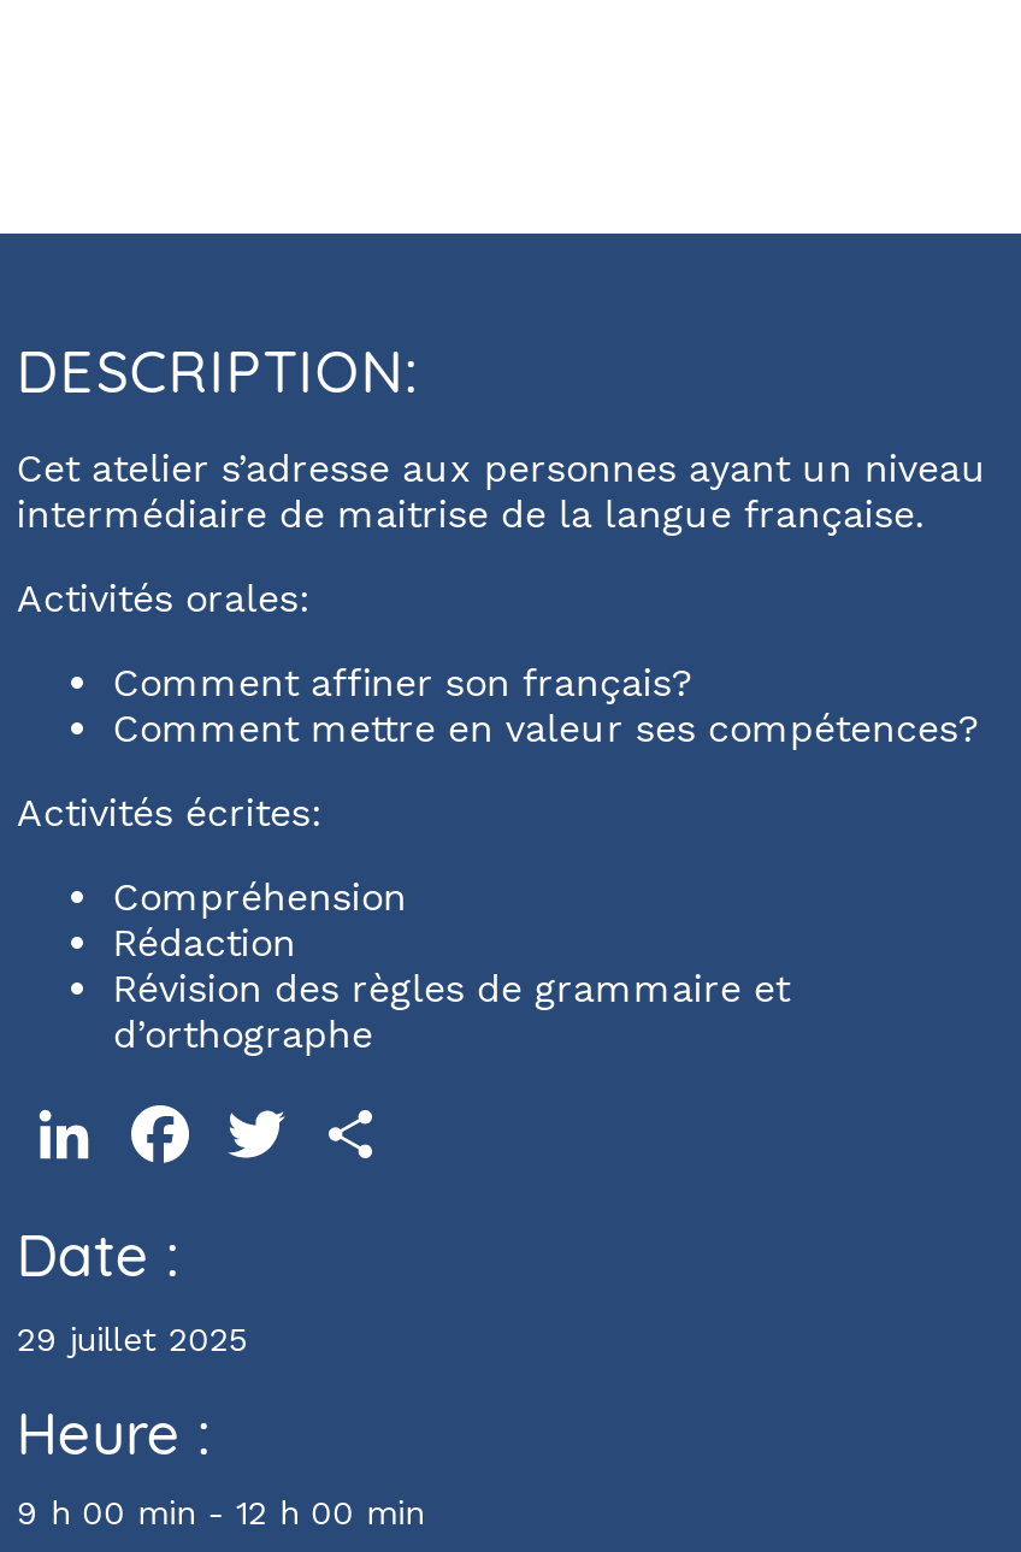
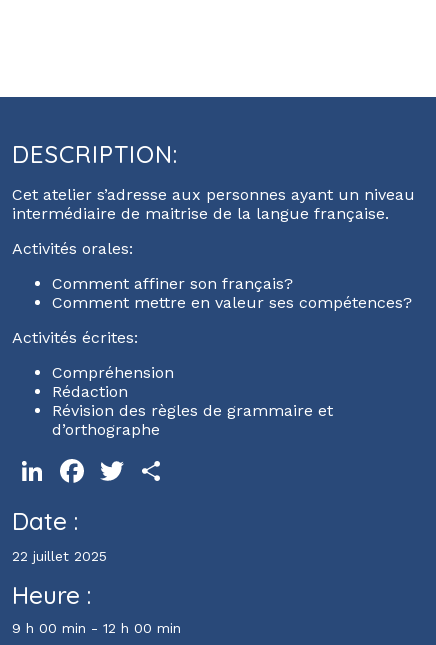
- 29 juillet 2025
+ 22 juillet 2025
